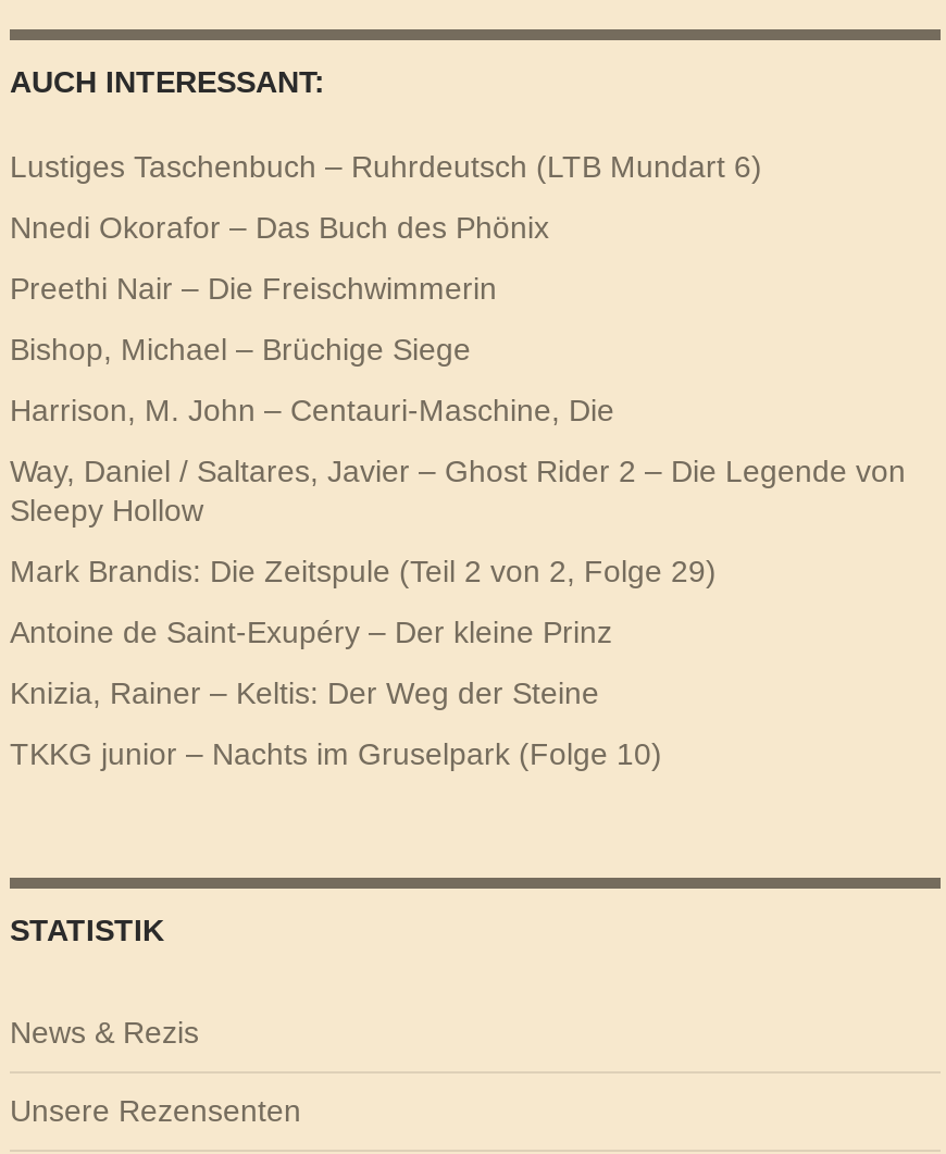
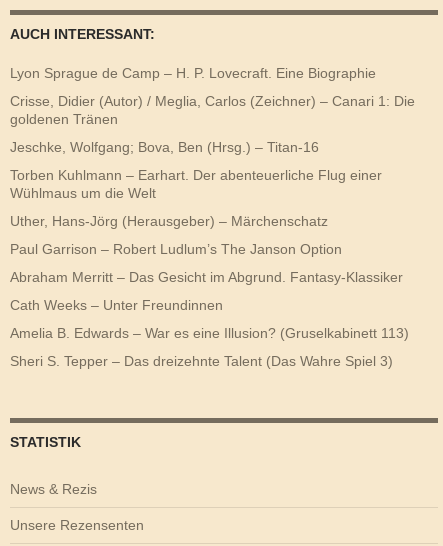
- Lustiges Taschenbuch – Ruhrdeutsch (LTB Mundart 6)
+ Lyon Sprague de Camp – H. P. Lovecraft. Eine Biographie

- Nnedi Okorafor – Das Buch des Phönix
+ Crisse, Didier (Autor) / Meglia, Carlos (Zeichner) – Canari 1: Die
+ goldenen Tränen

- Preethi Nair – Die Freischwimmerin
+ Jeschke, Wolfgang; Bova, Ben (Hrsg.) – Titan-16

- Bishop, Michael – Brüchige Siege
+ Torben Kuhlmann – Earhart. Der abenteuerliche Flug einer
+ Wühlmaus um die Welt

- Harrison, M. John – Centauri-Maschine, Die
+ Uther, Hans-Jörg (Herausgeber) – Märchenschatz

- Way, Daniel / Saltares, Javier – Ghost Rider 2 – Die Legende von
- Sleepy Hollow
+ Paul Garrison – Robert Ludlum’s The Janson Option

- Mark Brandis: Die Zeitspule (Teil 2 von 2, Folge 29)
+ Abraham Merritt – Das Gesicht im Abgrund. Fantasy-Klassiker

- Antoine de Saint-Exupéry – Der kleine Prinz
+ Cath Weeks – Unter Freundinnen

- Knizia, Rainer – Keltis: Der Weg der Steine
+ Amelia B. Edwards – War es eine Illusion? (Gruselkabinett 113)

- TKKG junior – Nachts im Gruselpark (Folge 10)
+ Sheri S. Tepper – Das dreizehnte Talent (Das Wahre Spiel 3)
